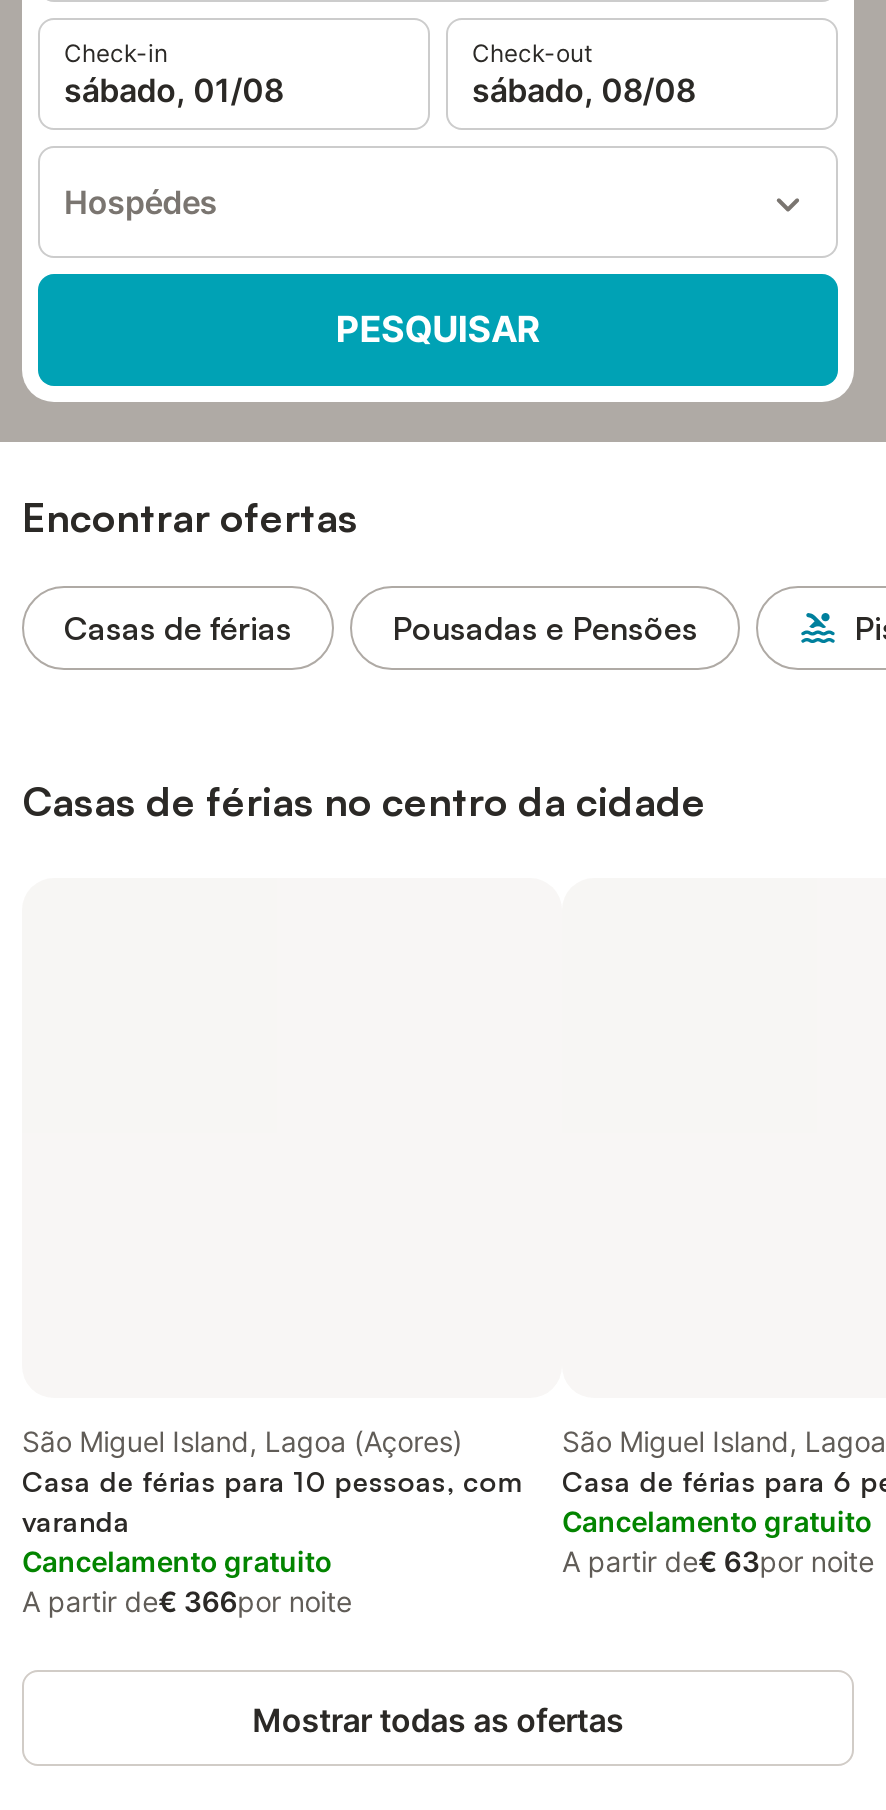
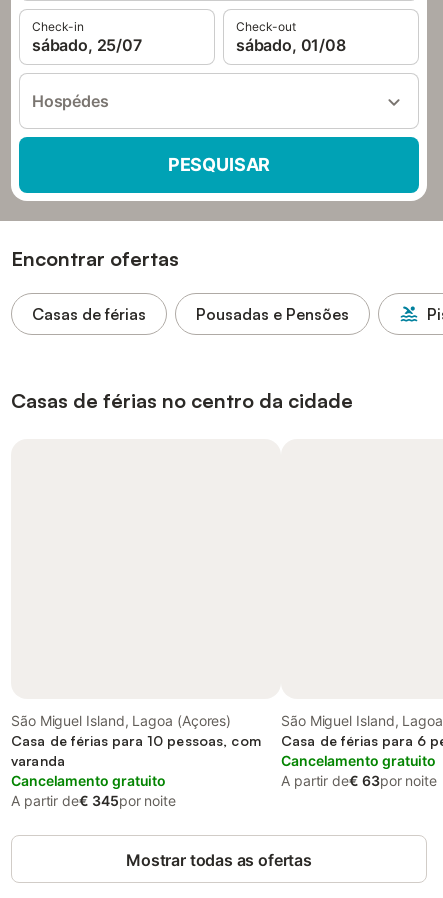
- sábado, 01/08
+ sábado, 25/07

- sábado, 08/08
+ sábado, 01/08

- A partir de€ 366por noite
+ A partir de€ 345por noite
